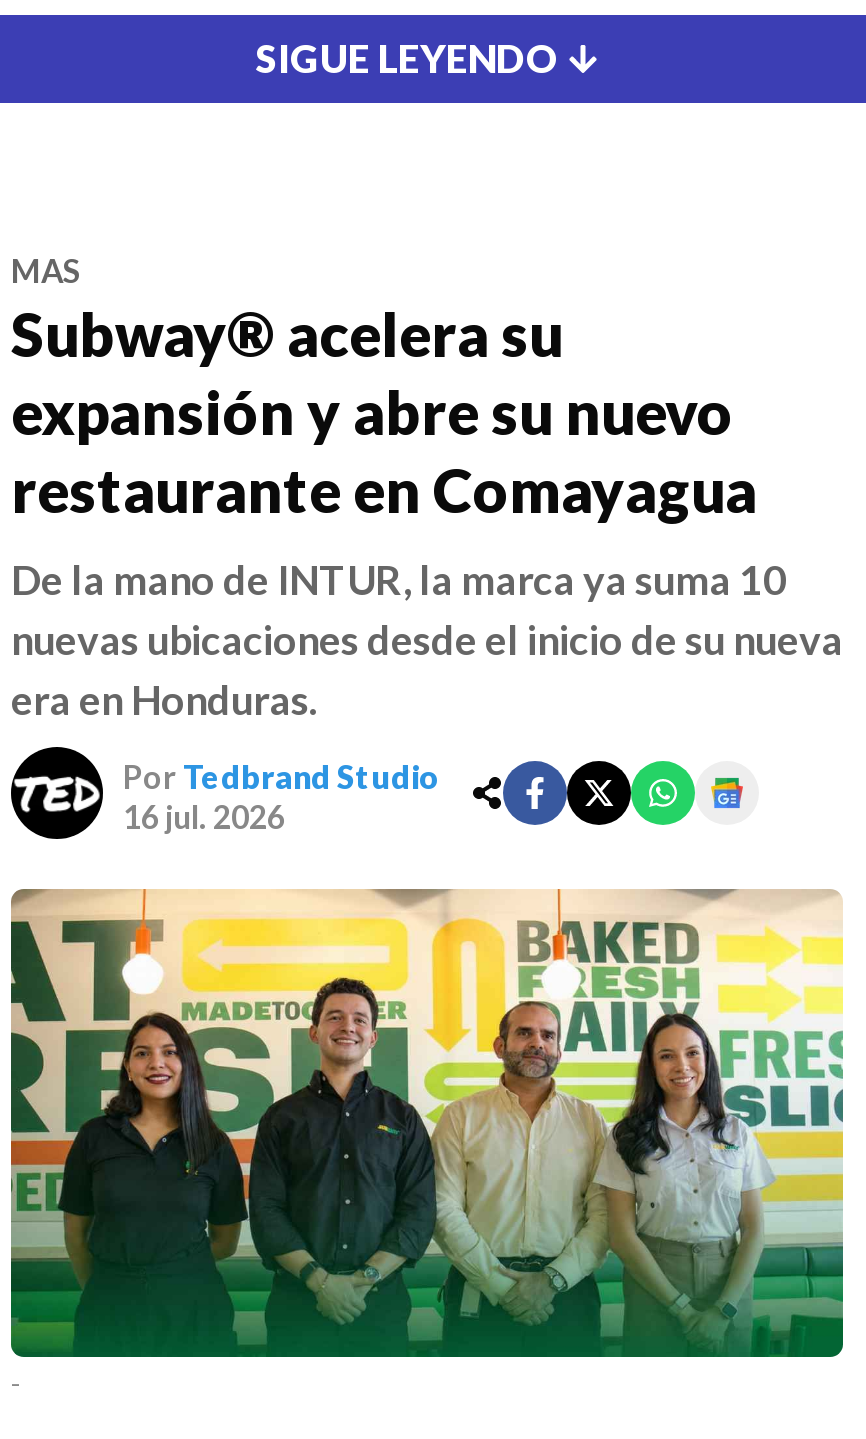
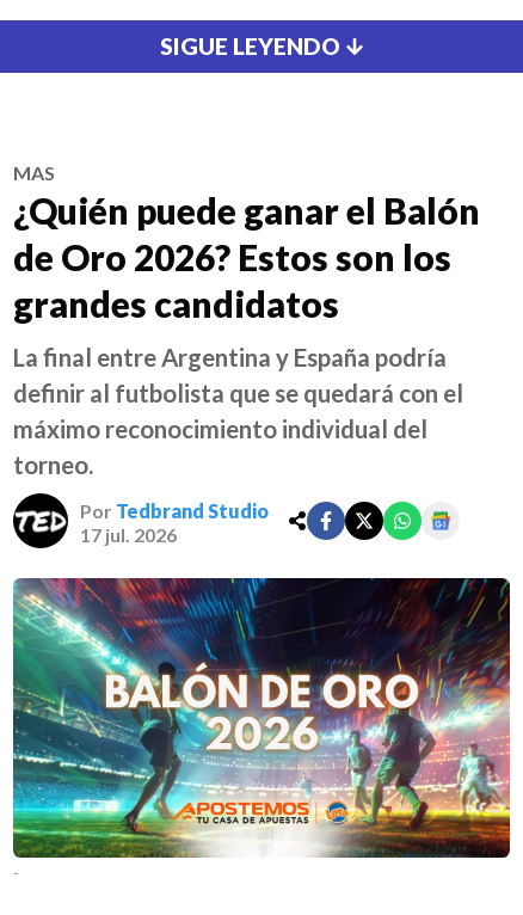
- Subway® acelera su
- expansión y abre su nuevo
- restaurante en Comayagua
- De la mano de INTUR, la marca ya suma 10
- nuevas ubicaciones desde el inicio de su nueva
- era en Honduras.
+ ¿Quién puede ganar el Balón
+ de Oro 2026? Estos son los
+ grandes candidatos
+ La final entre Argentina y España podría
+ definir al futbolista que se quedará con el
+ máximo reconocimiento individual del
+ torneo.

- 16 jul. 2026
+ 17 jul. 2026

- [image]
+ [image]
